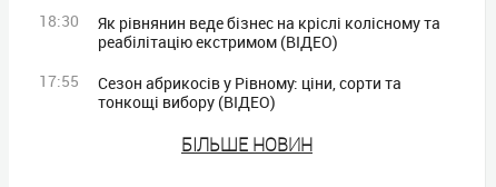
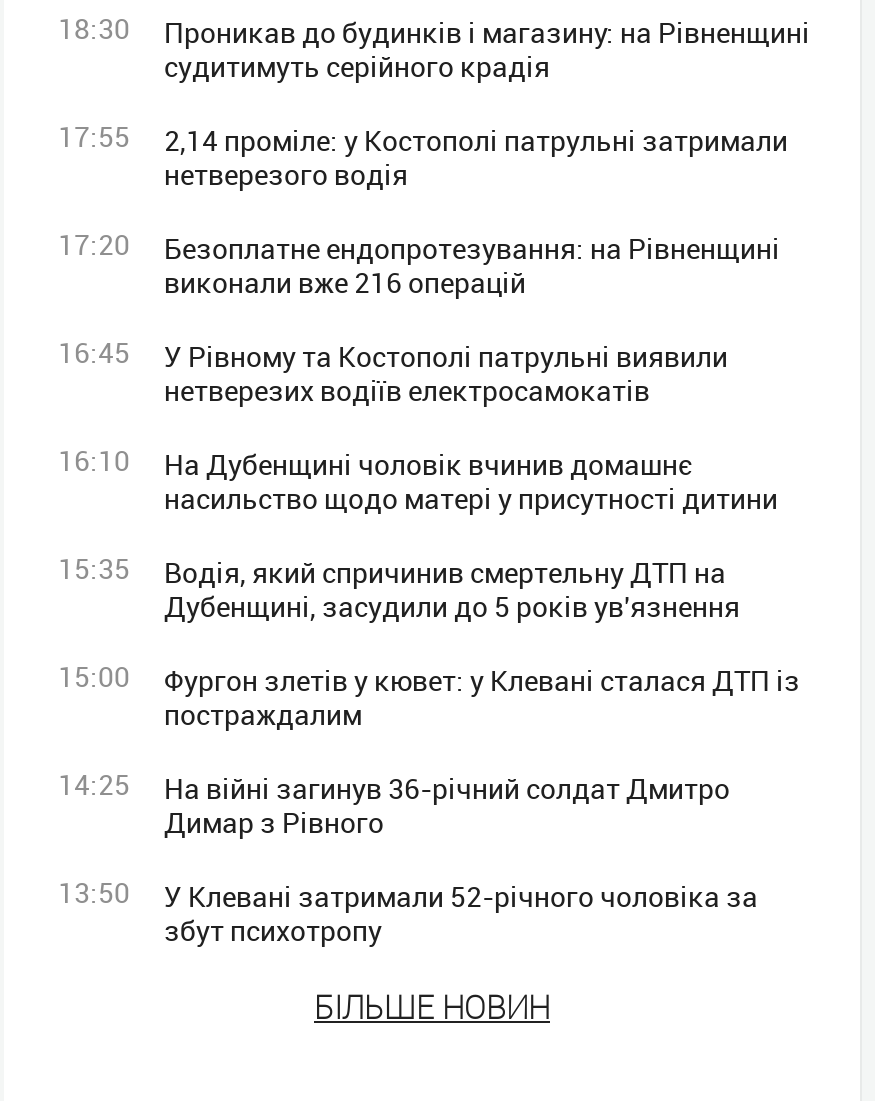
- Як рівнянин веде бізнес на кріслі колісному та
- реабілітацію екстримом (ВІДЕО)
+ Проникав до будинків і магазину: на Рівненщині
+ судитимуть серійного крадія

- Сезон абрикосів у Рівному: ціни, сорти та
- тонкощі вибору (ВІДЕО)
+ 2,14 проміле: у Костополі патрульні затримали
+ нетверезого водія
+ 17:20
+ Безоплатне ендопротезування: на Рівненщині
+ виконали вже 216 операцій
+ 16:45
+ У Рівному та Костополі патрульні виявили
+ нетверезих водіїв електросамокатів
+ 16:10
+ На Дубенщині чоловік вчинив домашнє
+ насильство щодо матері у присутності дитини
+ 15:35
+ Водія, який спричинив смертельну ДТП на
+ Дубенщині, засудили до 5 років ув'язнення
+ 15:00
+ Фургон злетів у кювет: у Клевані сталася ДТП із
+ постраждалим
+ 14:25
+ На війні загинув 36-річний солдат Дмитро
+ Димар з Рівного
+ 13:50
+ У Клевані затримали 52-річного чоловіка за
+ збут психотропу
